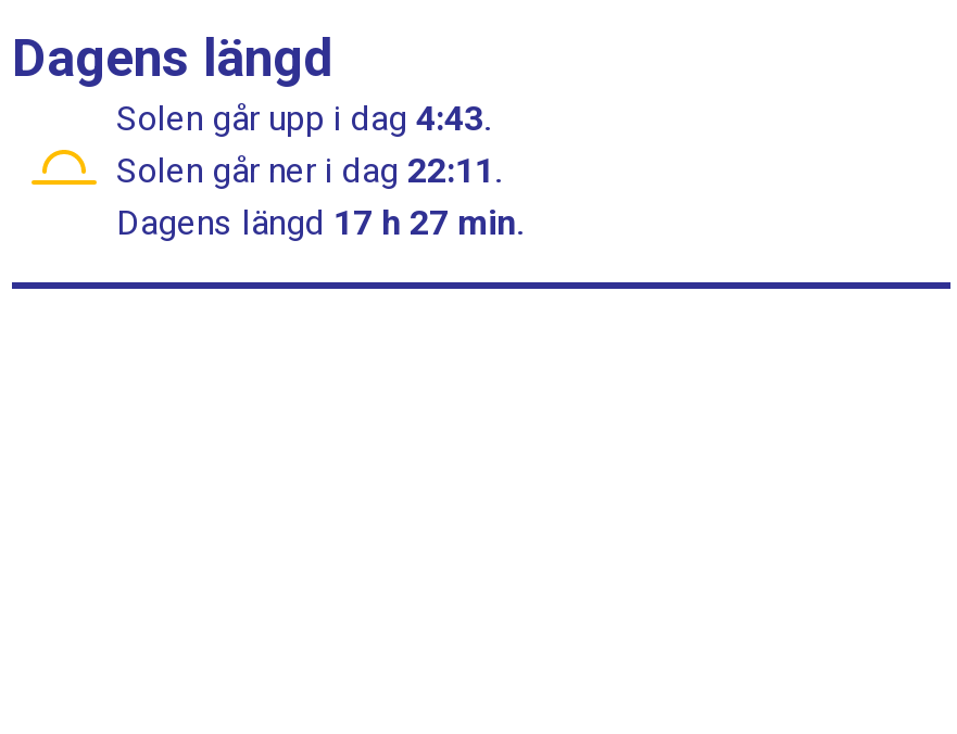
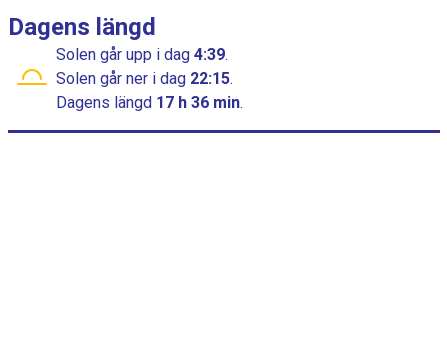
- Solen går upp i dag 4:43.
+ Solen går upp i dag 4:39.

- Solen går ner i dag 22:11.
+ Solen går ner i dag 22:15.

- Dagens längd 17 h 27 min.
+ Dagens längd 17 h 36 min.
